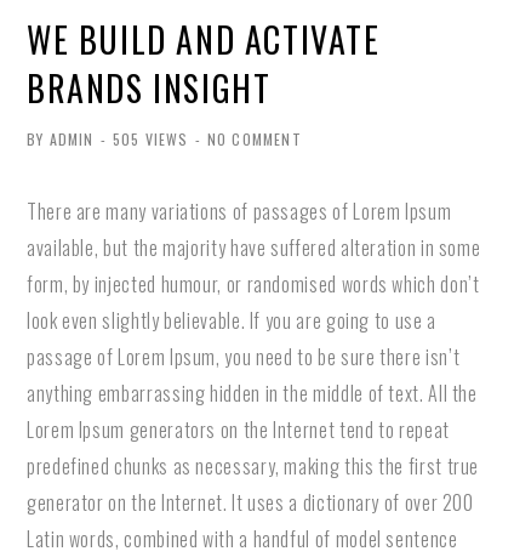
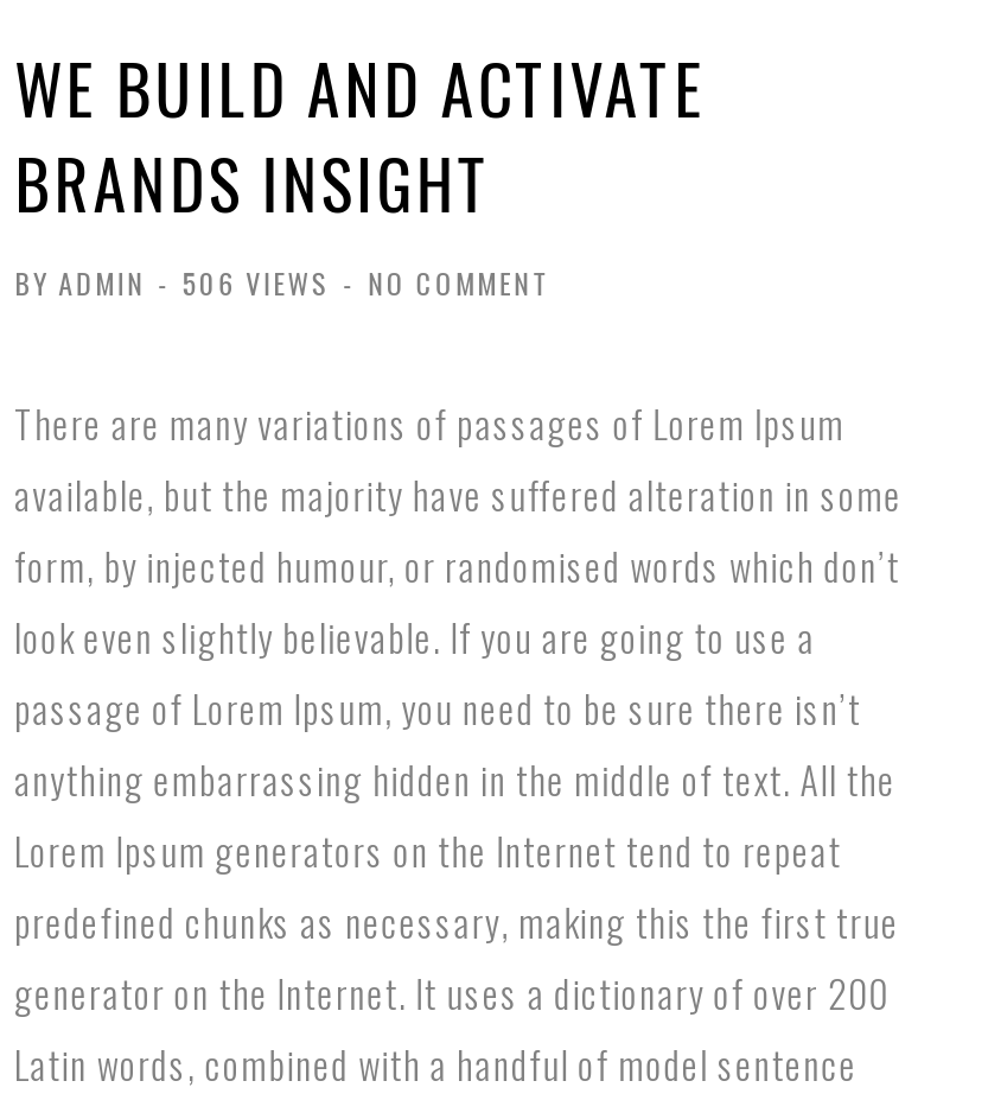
- BY ADMIN - 505 VIEWS - NO COMMENT
+ BY ADMIN - 506 VIEWS - NO COMMENT
